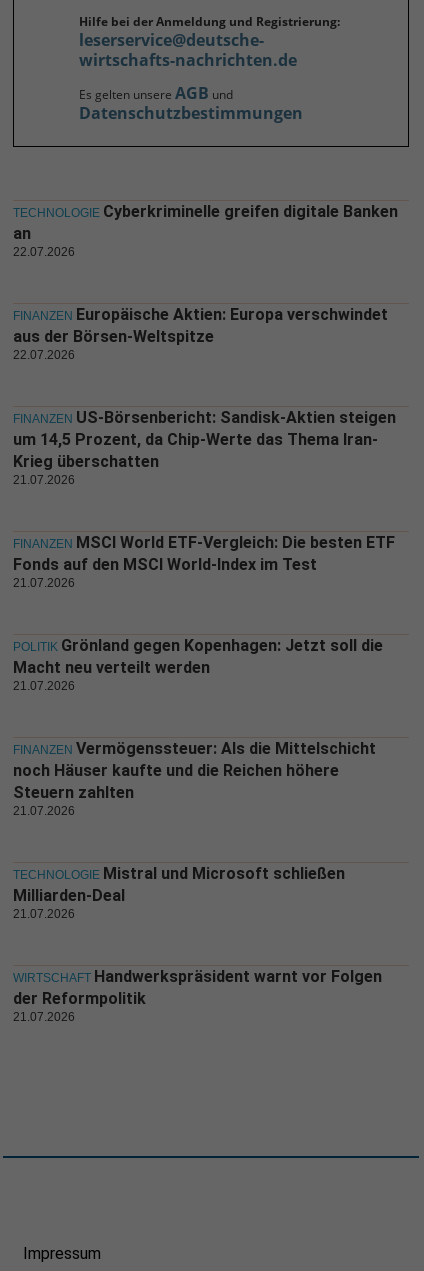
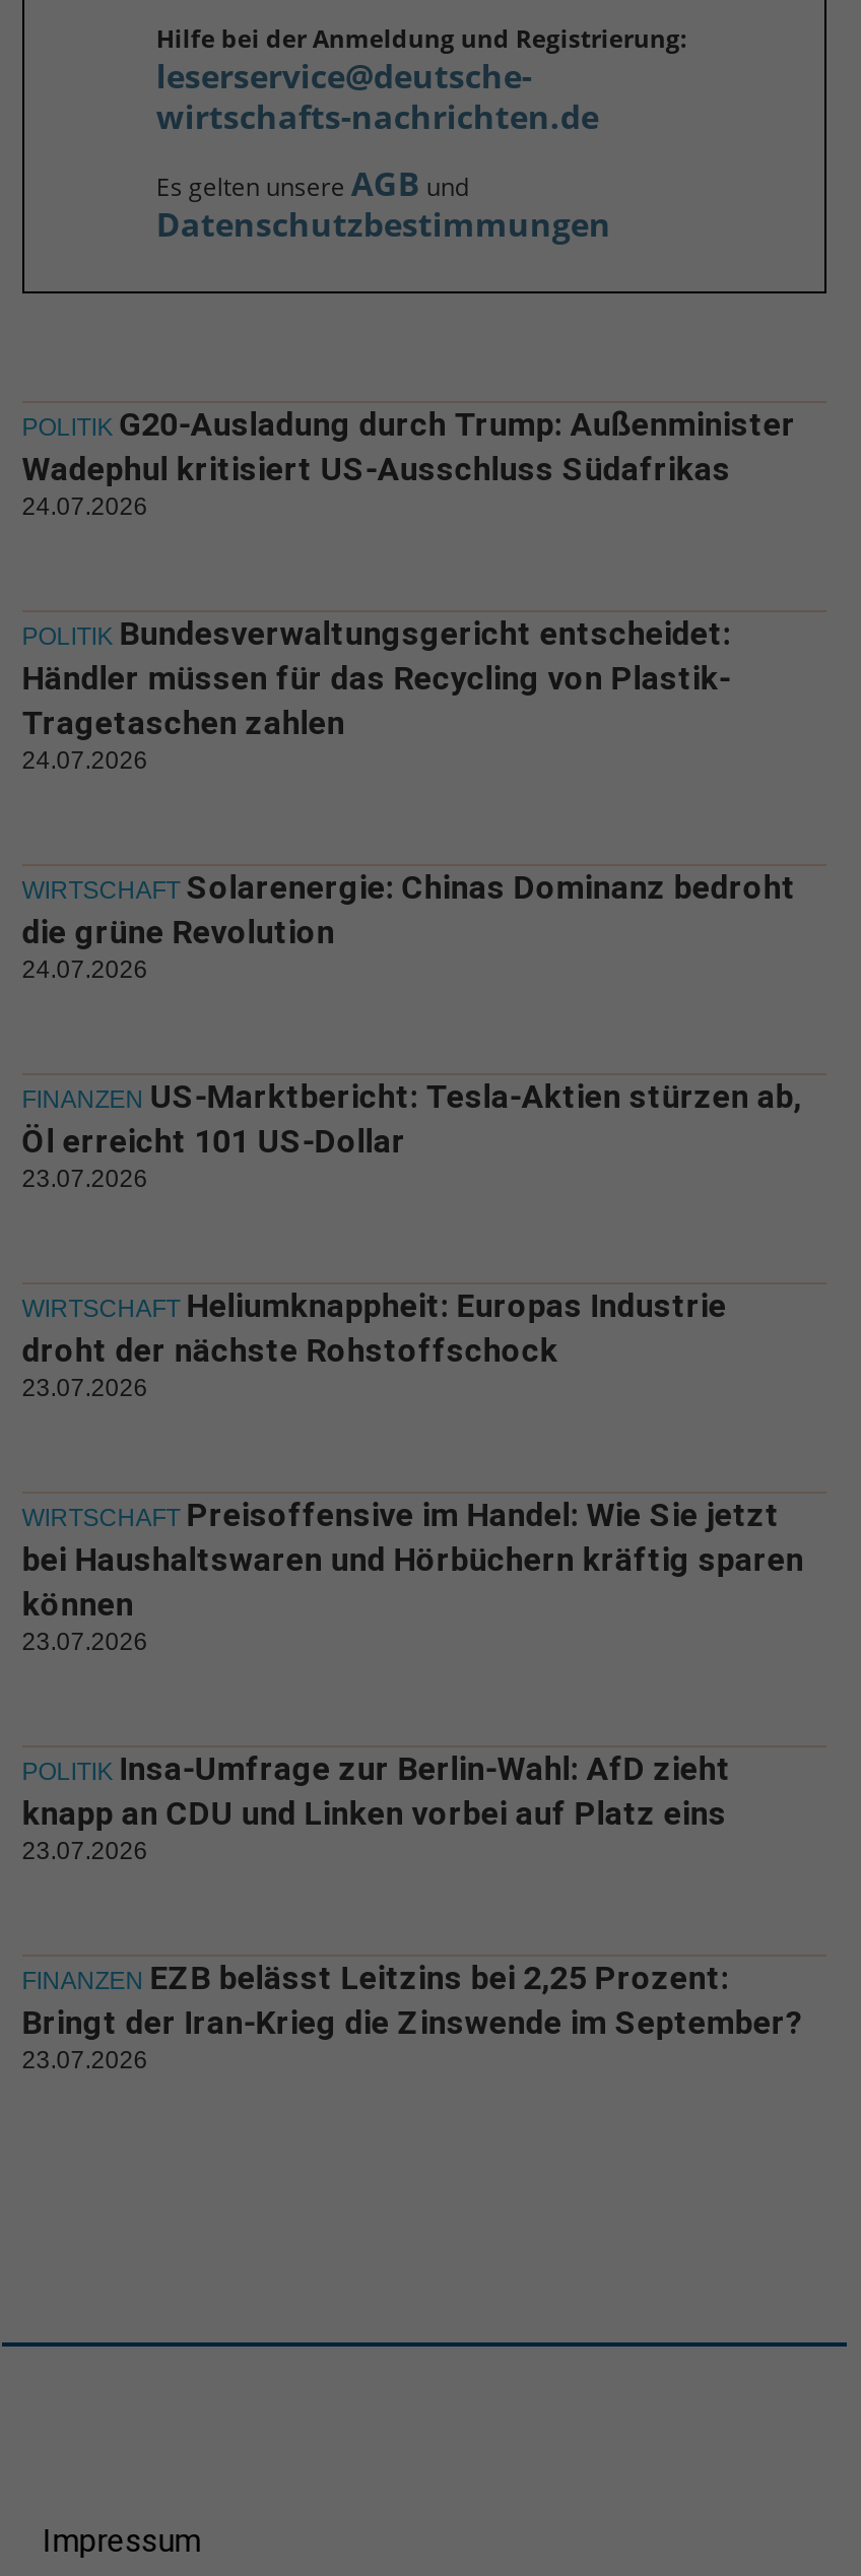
- TECHNOLOGIE Cyberkriminelle greifen digitale Banken
- an
- 22.07.2026
+ POLITIK G20-Ausladung durch Trump: Außenminister
+ Wadephul kritisiert US-Ausschluss Südafrikas
+ 24.07.2026

- FINANZEN Europäische Aktien: Europa verschwindet
- aus der Börsen-Weltspitze
- 22.07.2026
+ POLITIK Bundesverwaltungsgericht entscheidet:
+ Händler müssen für das Recycling von Plastik-
+ Tragetaschen zahlen
+ 24.07.2026

- FINANZEN US-Börsenbericht: Sandisk-Aktien steigen
- um 14,5 Prozent, da Chip-Werte das Thema Iran-
- Krieg überschatten
- 21.07.2026
+ WIRTSCHAFT Solarenergie: Chinas Dominanz bedroht
+ die grüne Revolution
+ 24.07.2026

- FINANZEN MSCI World ETF-Vergleich: Die besten ETF
- Fonds auf den MSCI World-Index im Test
- 21.07.2026
+ FINANZEN US-Marktbericht: Tesla-Aktien stürzen ab,
+ Öl erreicht 101 US-Dollar
+ 23.07.2026

- POLITIK Grönland gegen Kopenhagen: Jetzt soll die
- Macht neu verteilt werden
- 21.07.2026
+ WIRTSCHAFT Heliumknappheit: Europas Industrie
+ droht der nächste Rohstoffschock
+ 23.07.2026

- FINANZEN Vermögenssteuer: Als die Mittelschicht
- noch Häuser kaufte und die Reichen höhere
- Steuern zahlten
- 21.07.2026
+ WIRTSCHAFT Preisoffensive im Handel: Wie Sie jetzt
+ bei Haushaltswaren und Hörbüchern kräftig sparen
+ können
+ 23.07.2026

- TECHNOLOGIE Mistral und Microsoft schließen
- Milliarden-Deal
- 21.07.2026
+ POLITIK Insa-Umfrage zur Berlin-Wahl: AfD zieht
+ knapp an CDU und Linken vorbei auf Platz eins
+ 23.07.2026

- WIRTSCHAFT Handwerkspräsident warnt vor Folgen
- der Reformpolitik
- 21.07.2026
+ FINANZEN EZB belässt Leitzins bei 2,25 Prozent:
+ Bringt der Iran-Krieg die Zinswende im September?
+ 23.07.2026
